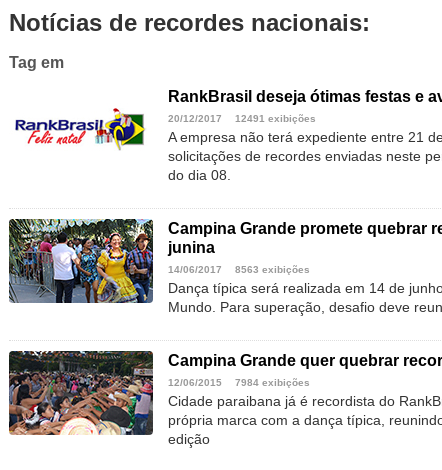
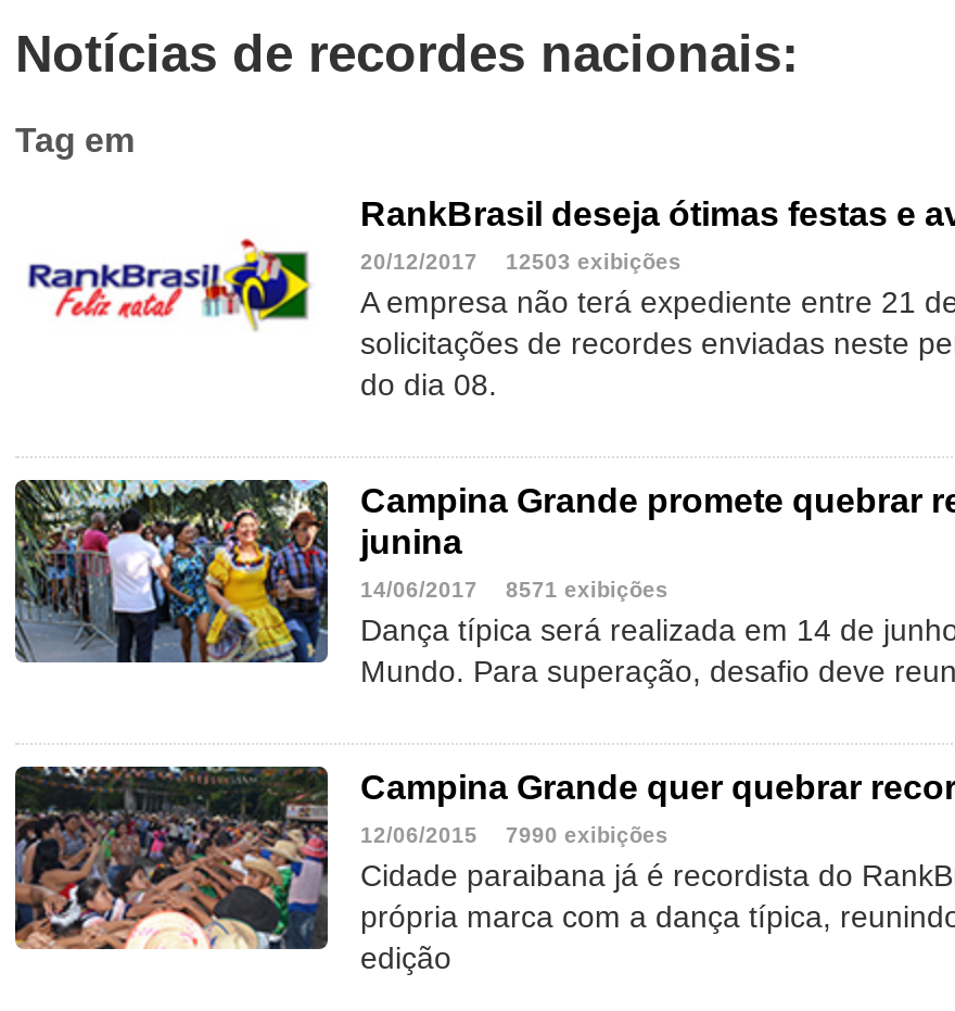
- 20/12/2017 12491 exibições
+ 20/12/2017 12503 exibições

- 14/06/2017 8563 exibições
+ 14/06/2017 8571 exibições

- 12/06/2015 7984 exibições
+ 12/06/2015 7990 exibições
